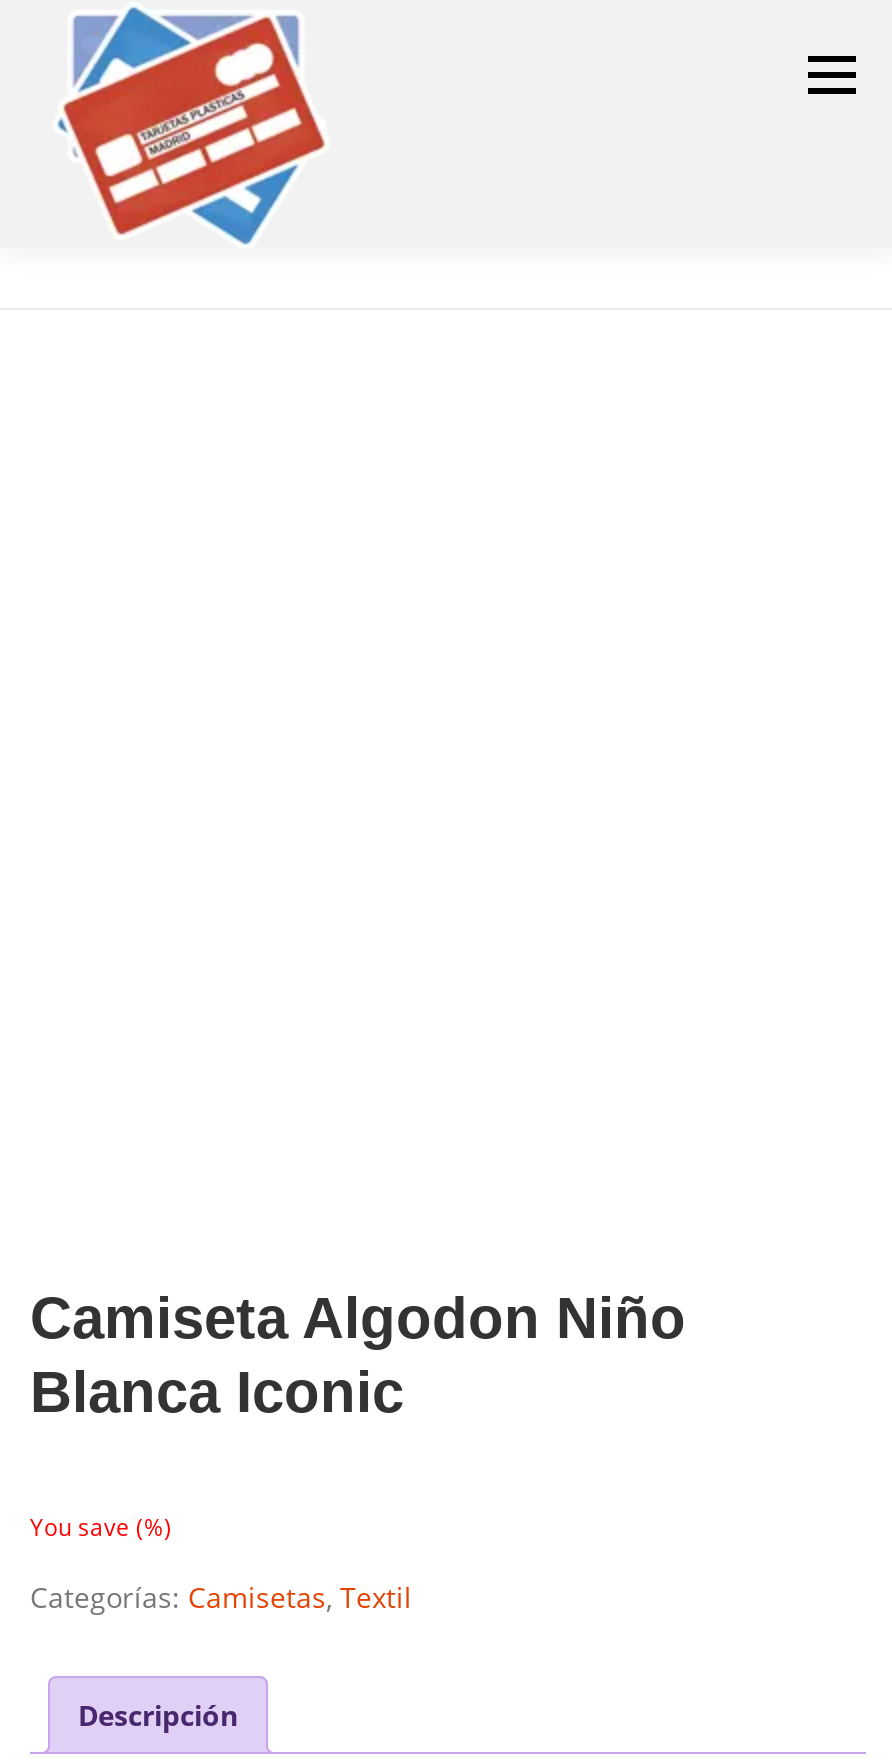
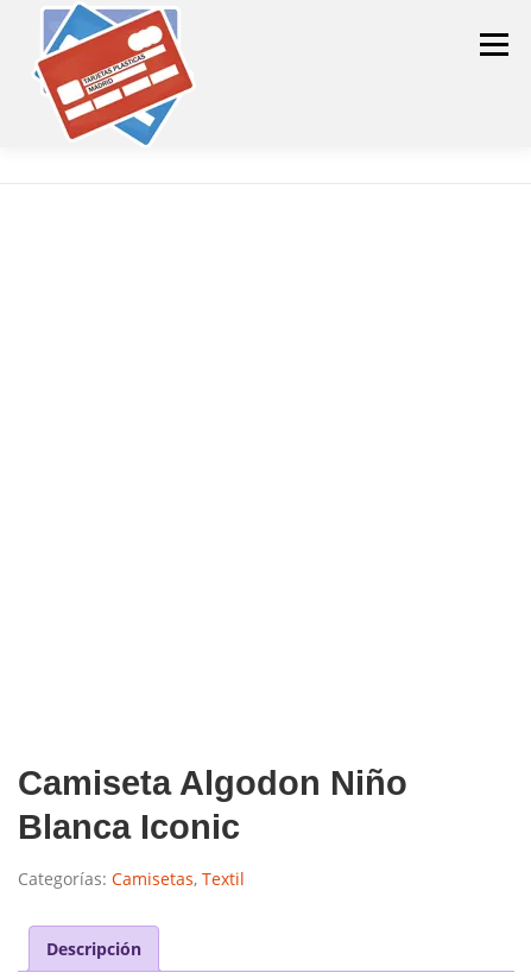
- You save (%)
